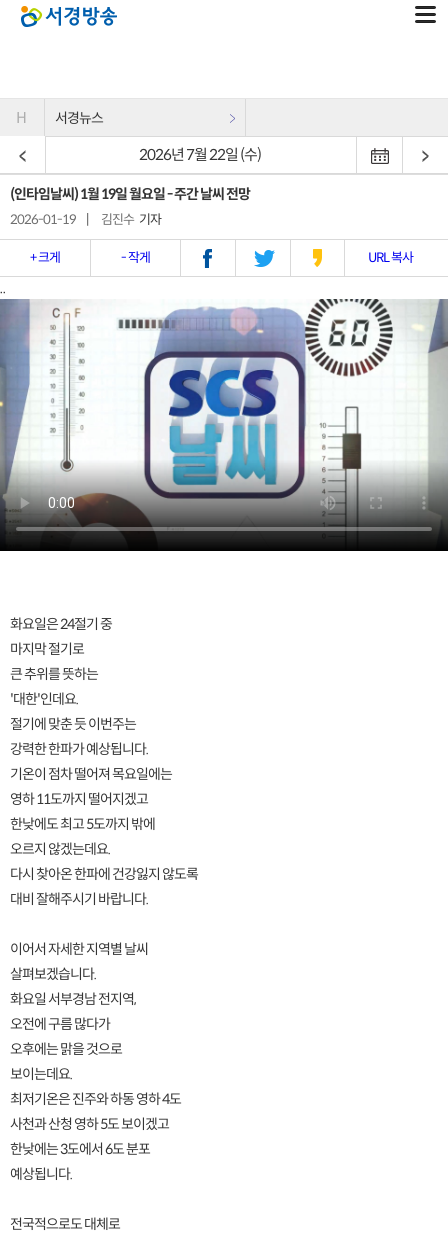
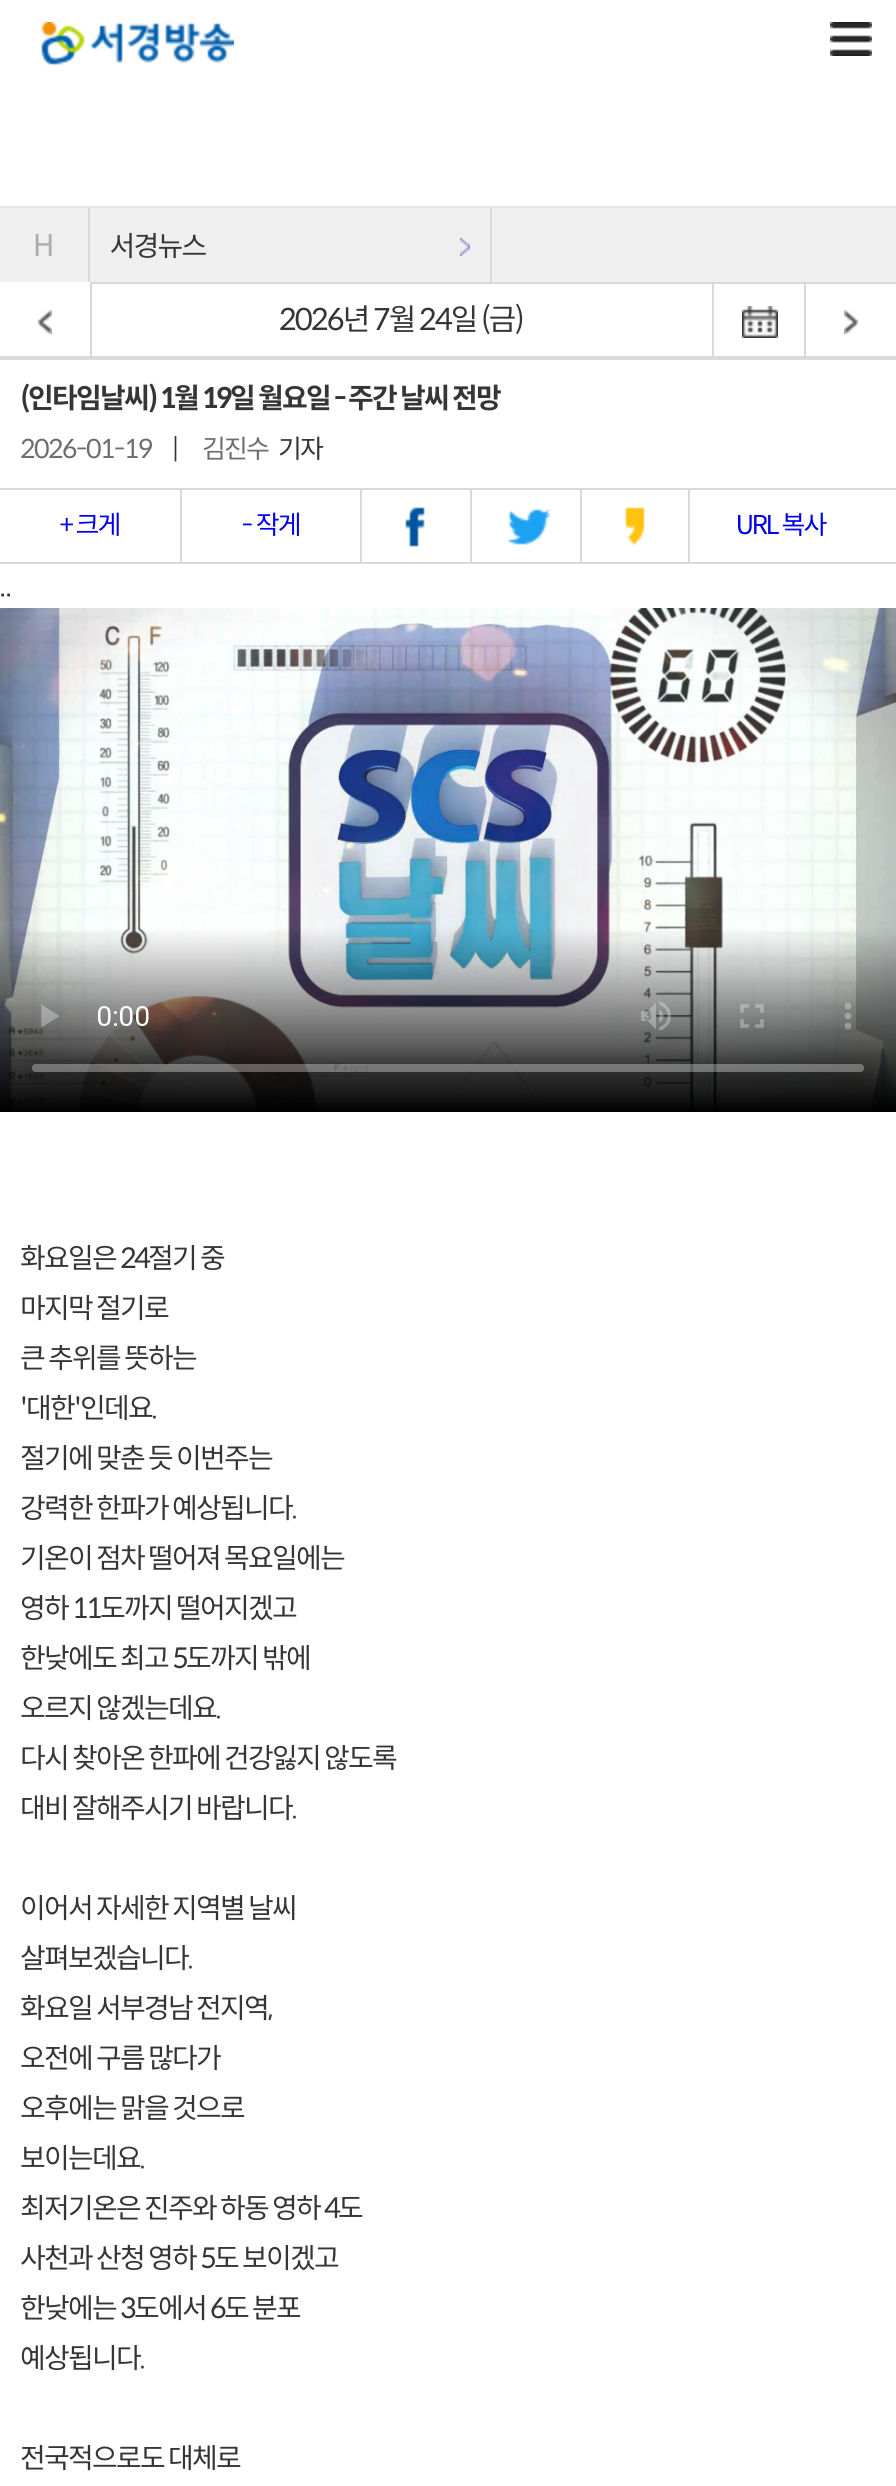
- 2026년 7월 22일 (수)
+ 2026년 7월 24일 (금)
